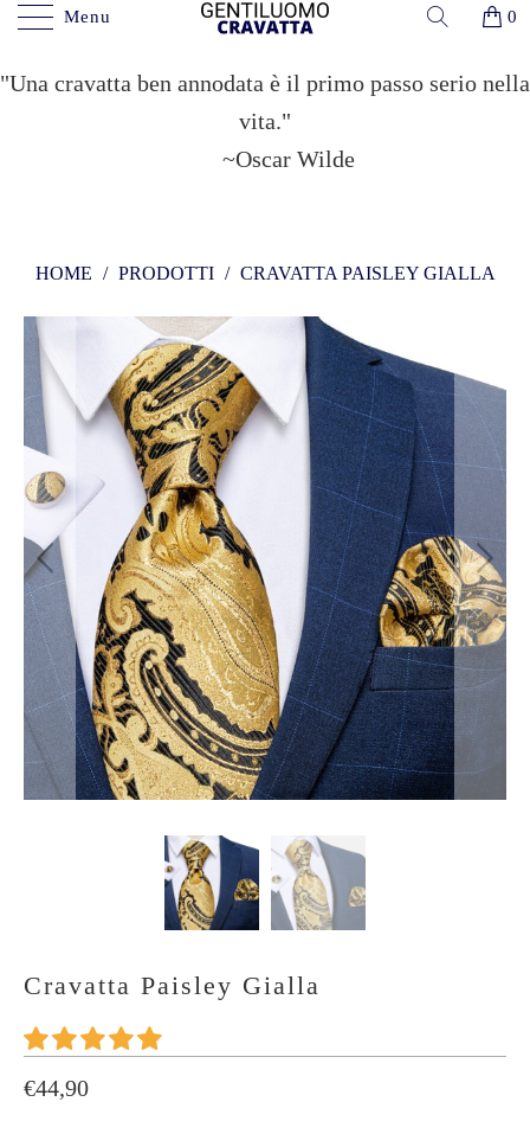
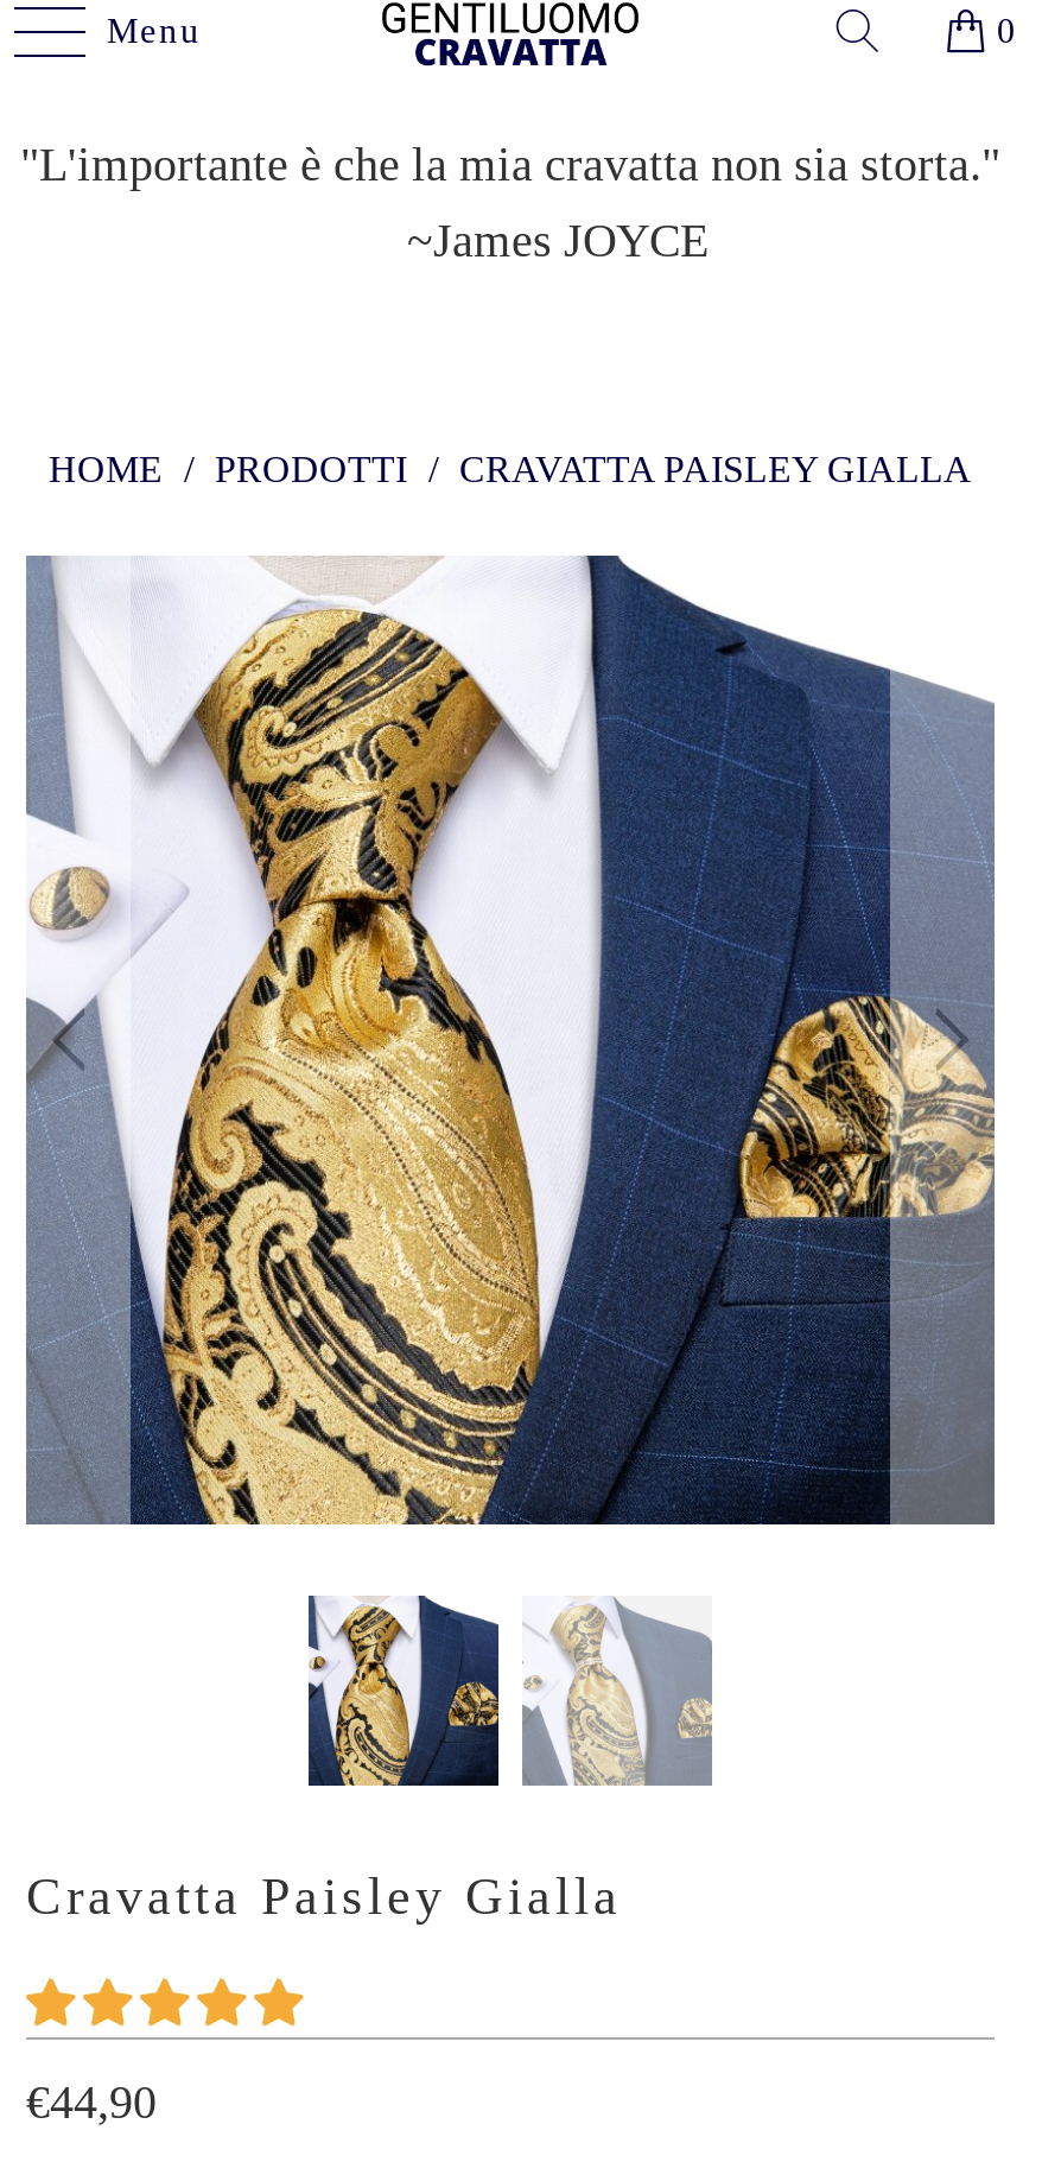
- "Una cravatta ben annodata è il primo passo serio nella
- vita."
- ~Oscar Wilde
+ "L'importante è che la mia cravatta non sia storta."
+ ~James JOYCE
